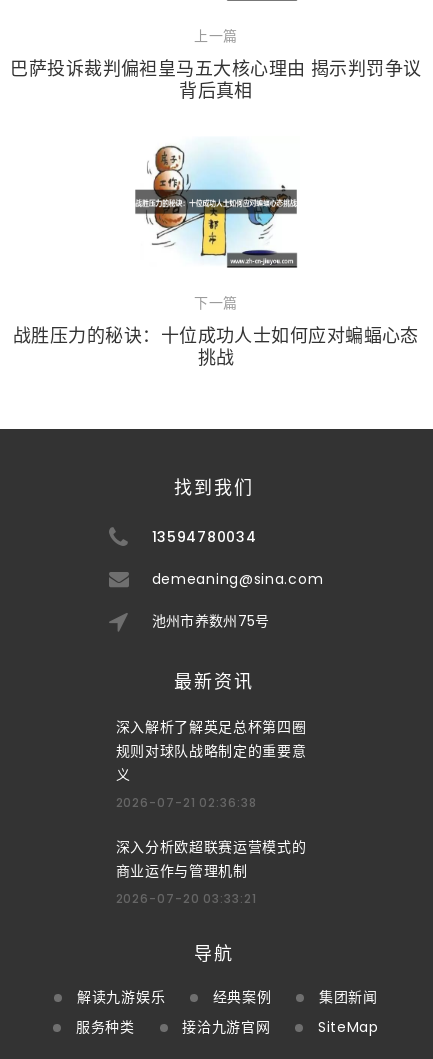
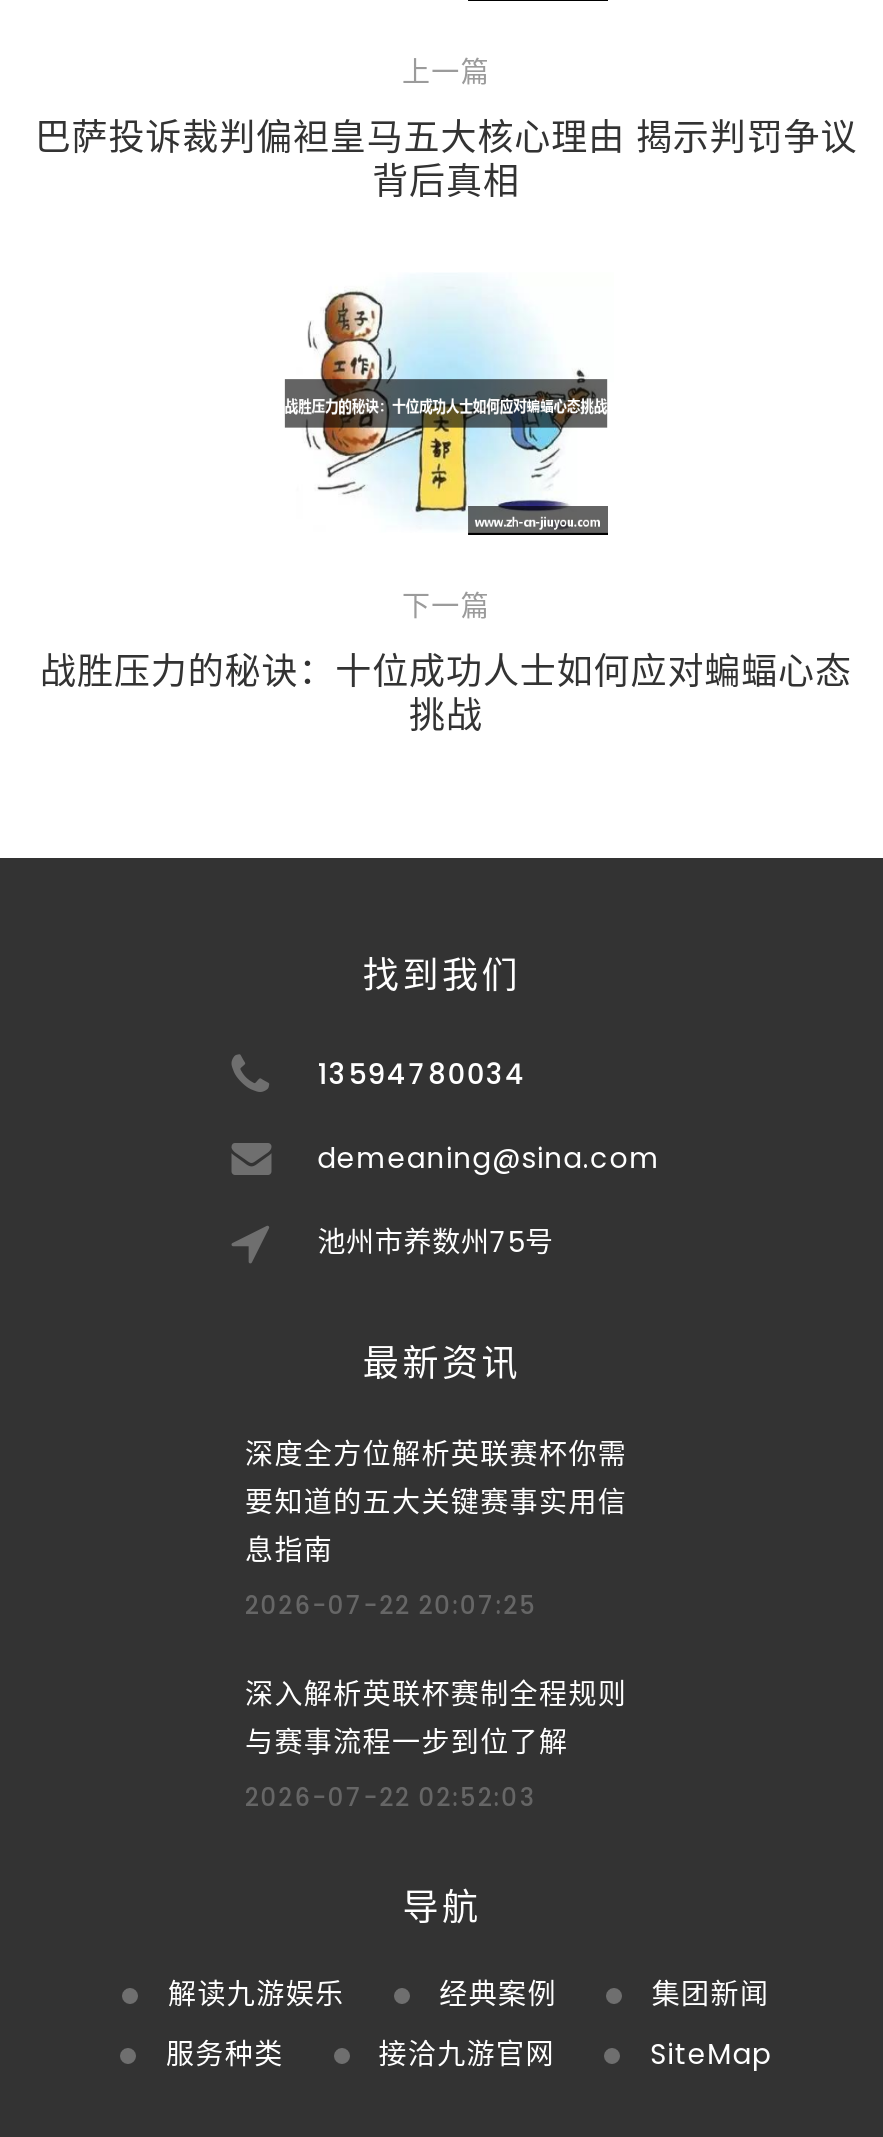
- 深入解析了解英足总杯第四圈
- 规则对球队战略制定的重要意
- 义
- 2026-07-21 02:36:38
+ 深度全方位解析英联赛杯你需
+ 要知道的五大关键赛事实用信
+ 息指南
+ 2026-07-22 20:07:25

- 深入分析欧超联赛运营模式的
- 商业运作与管理机制
- 2026-07-20 03:33:21
+ 深入解析英联杯赛制全程规则
+ 与赛事流程一步到位了解
+ 2026-07-22 02:52:03
